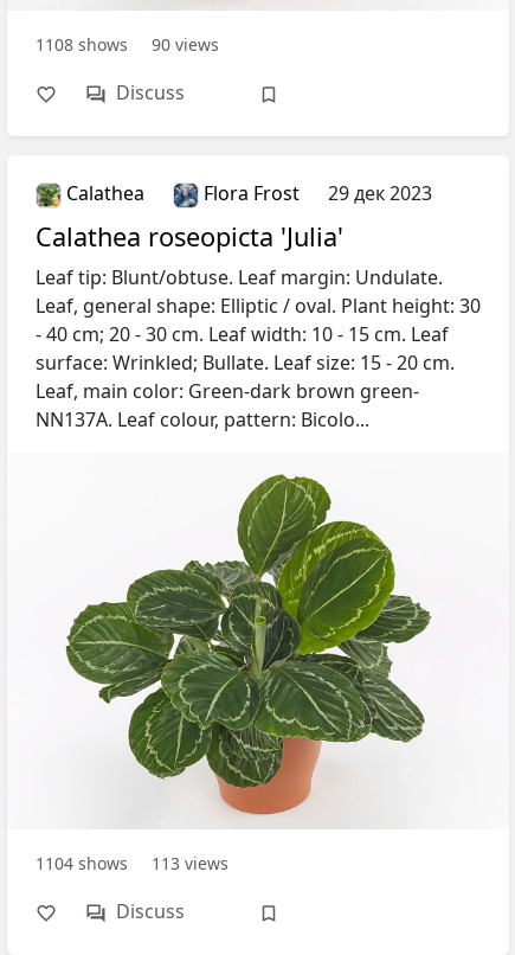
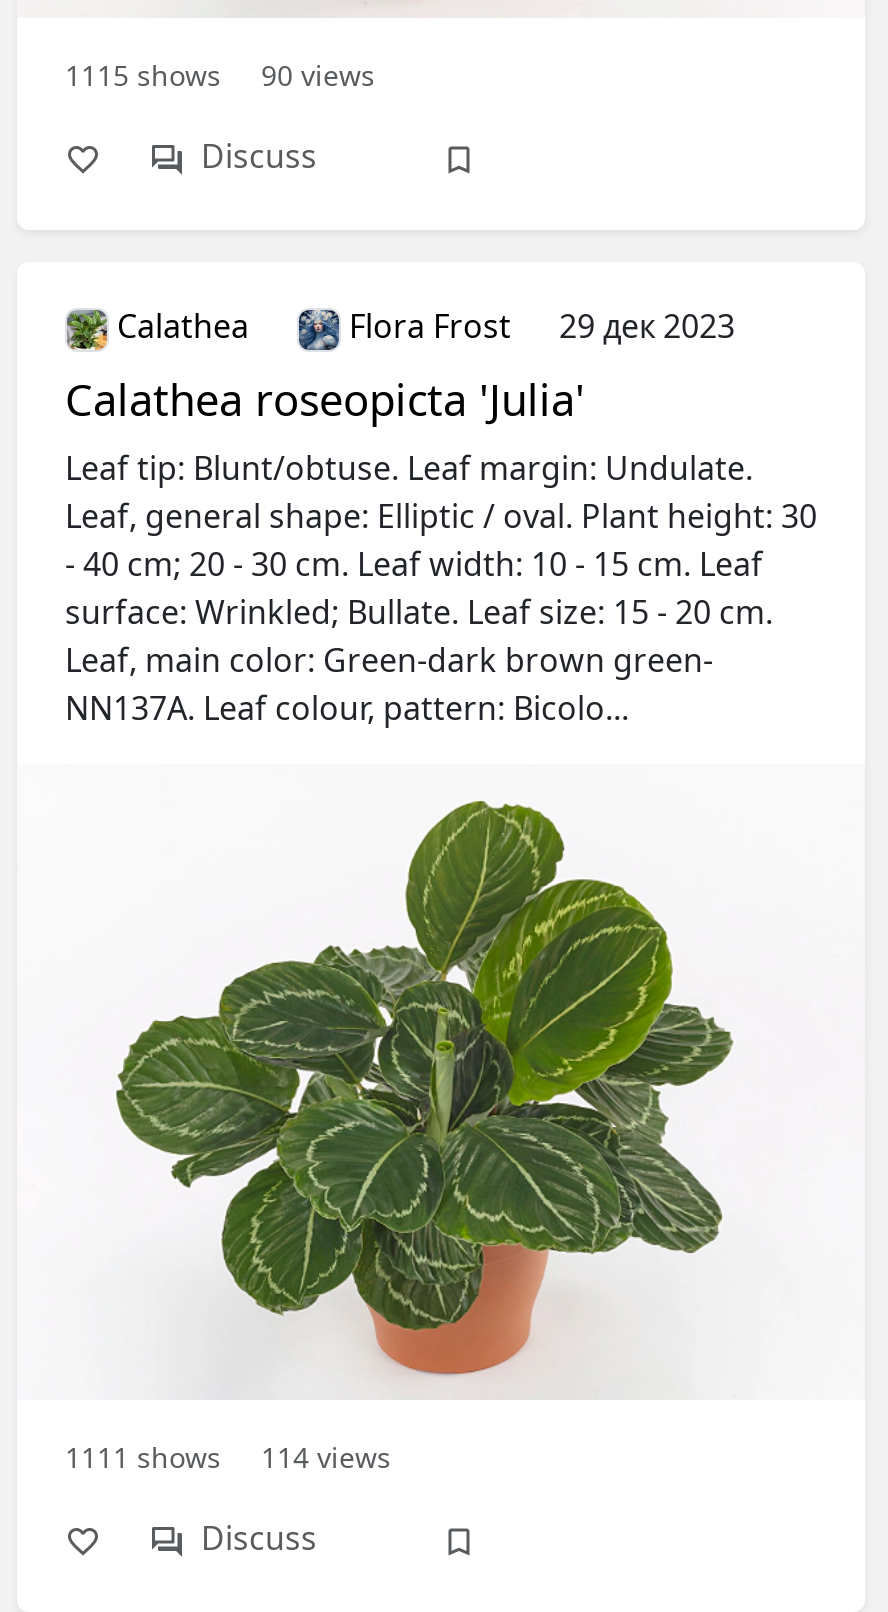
- 1108 shows 90 views
+ 1115 shows 90 views

- 1104 shows
+ 1111 shows

- 113 views
+ 114 views
